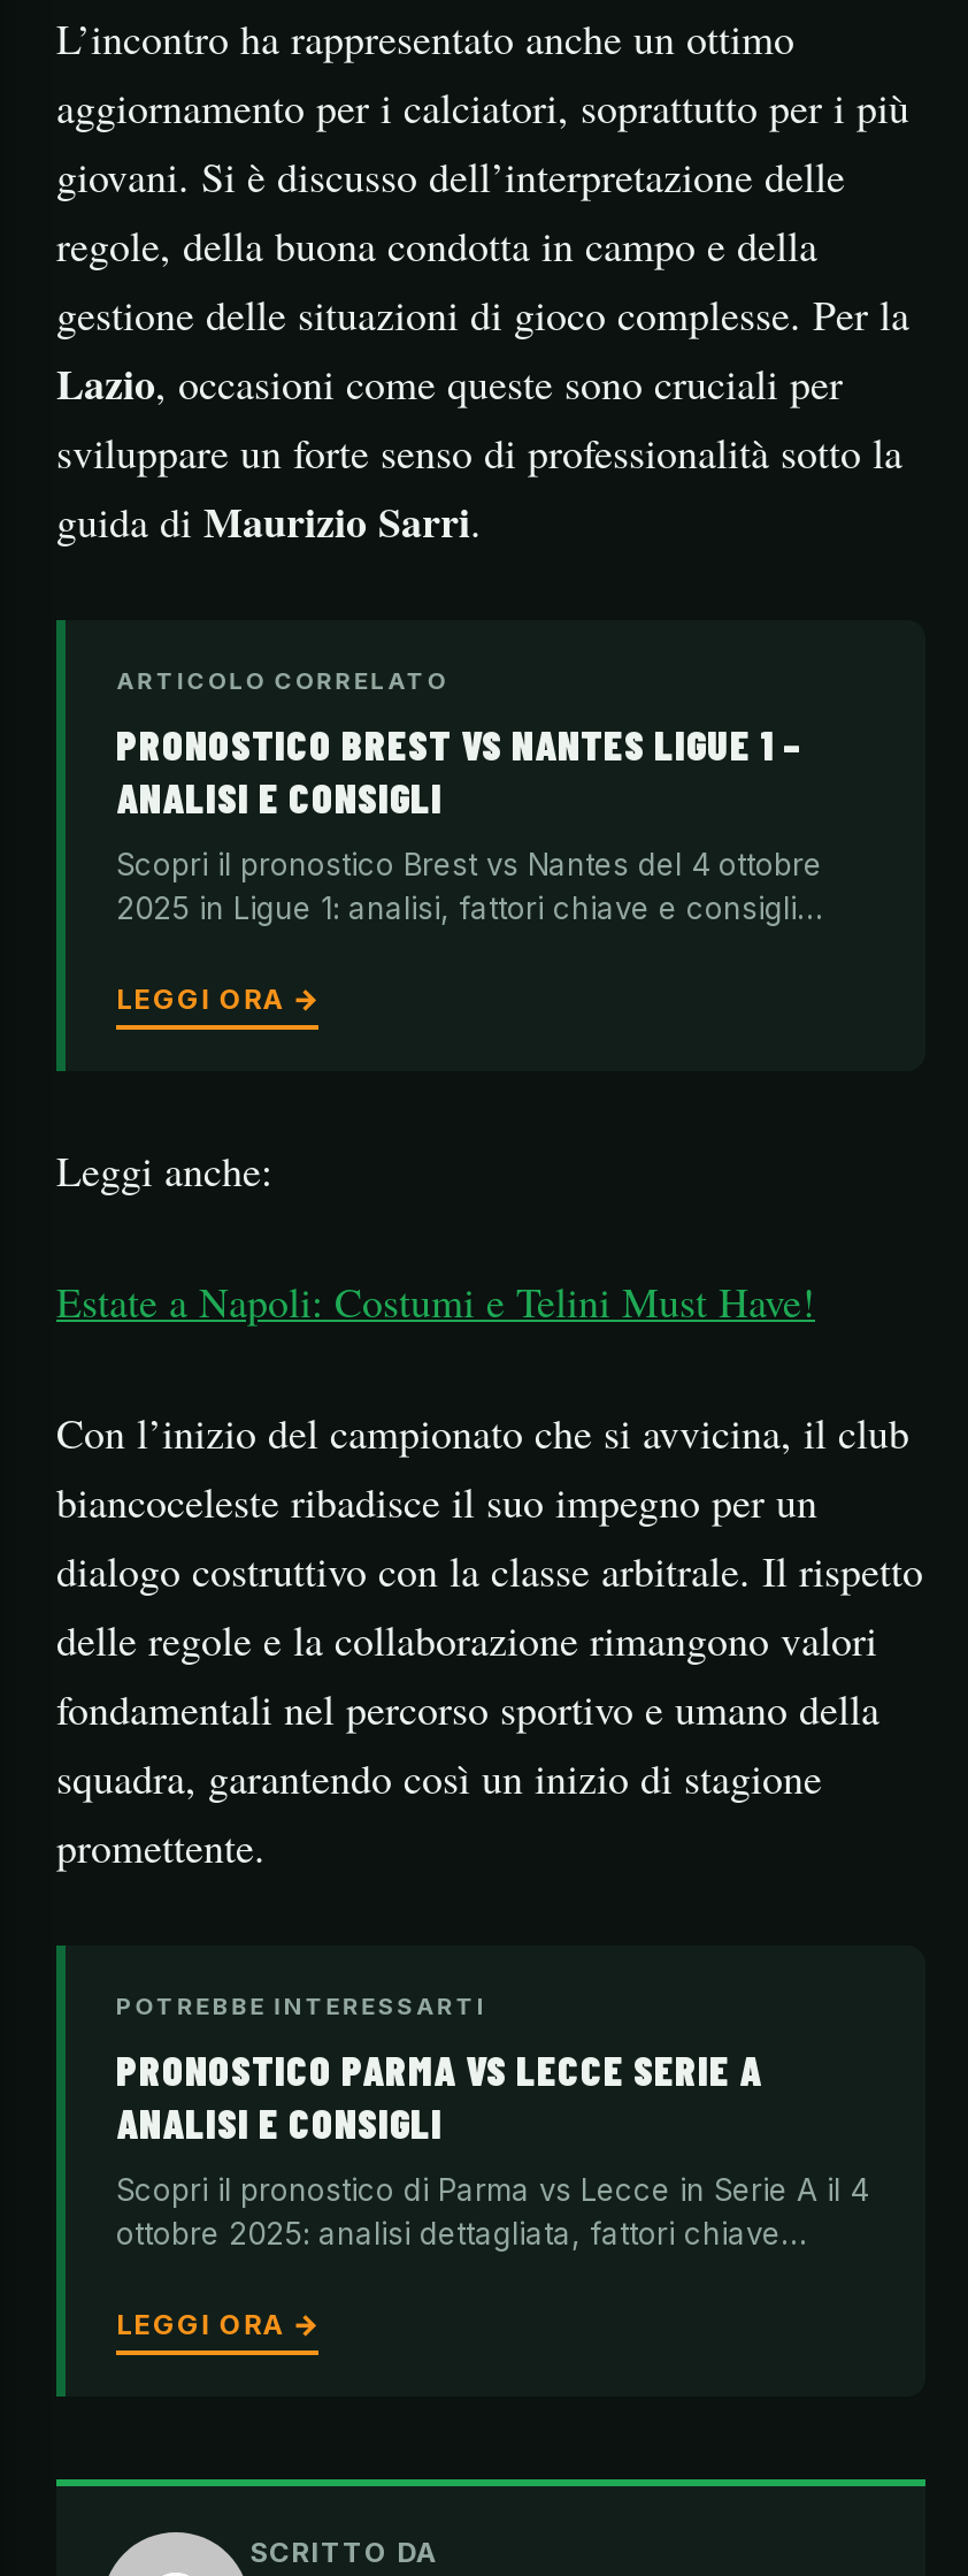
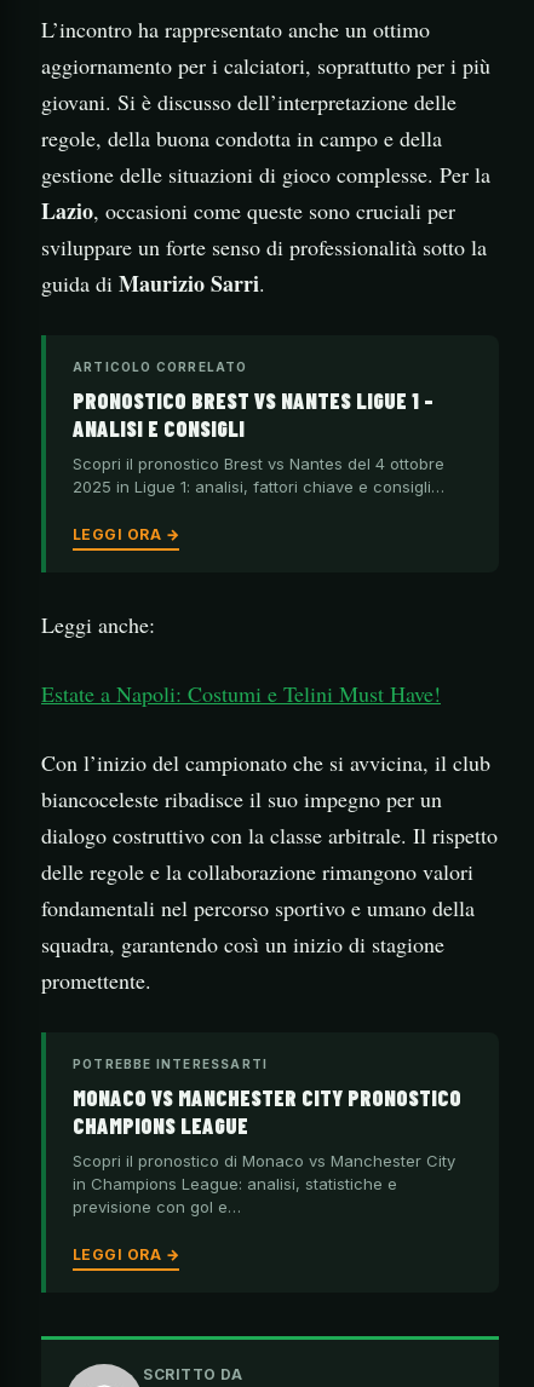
- PRONOSTICO PARMA VS LECCE SERIE A
- ANALISI E CONSIGLI
+ MONACO VS MANCHESTER CITY PRONOSTICO
+ CHAMPIONS LEAGUE

- Scopri il pronostico di Parma vs Lecce in Serie A il 4
- ottobre 2025: analisi dettagliata, fattori chiave…
+ Scopri il pronostico di Monaco vs Manchester City
+ in Champions League: analisi, statistiche e
+ previsione con gol e…
